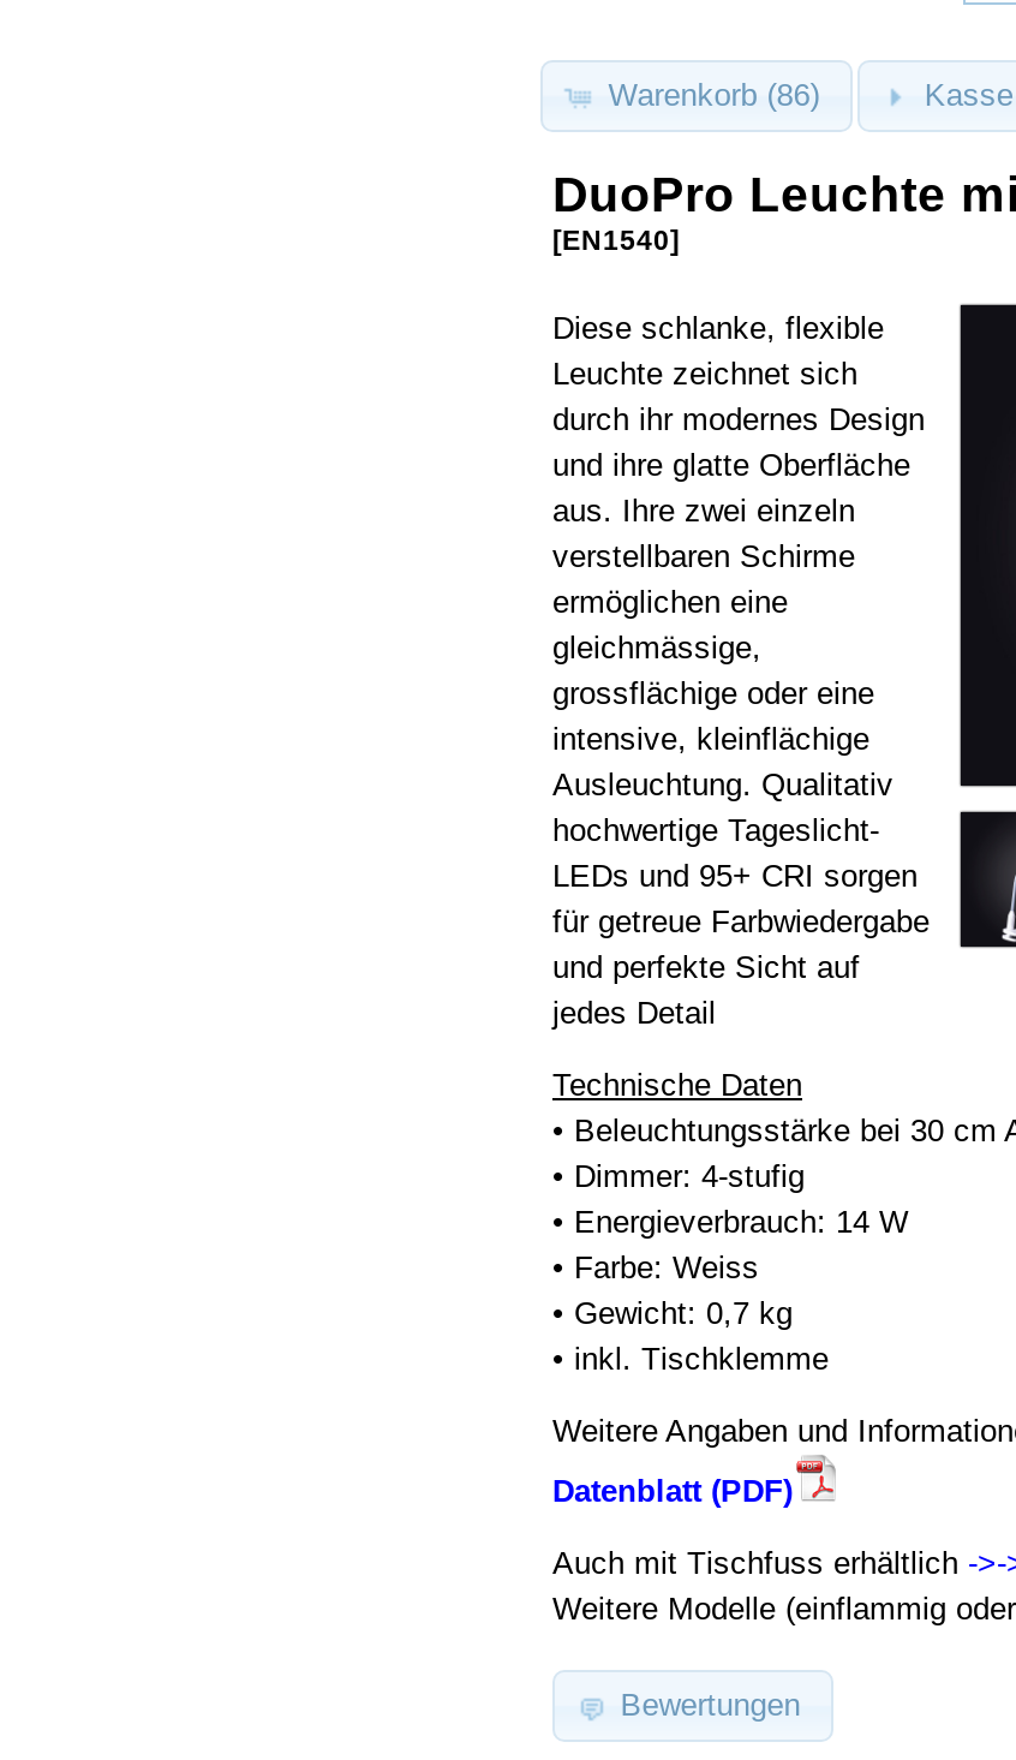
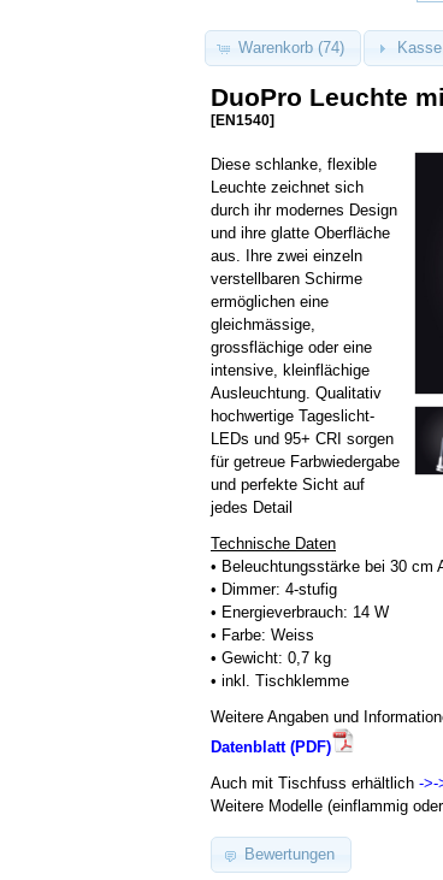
- Warenkorb (86)
+ Warenkorb (74)
